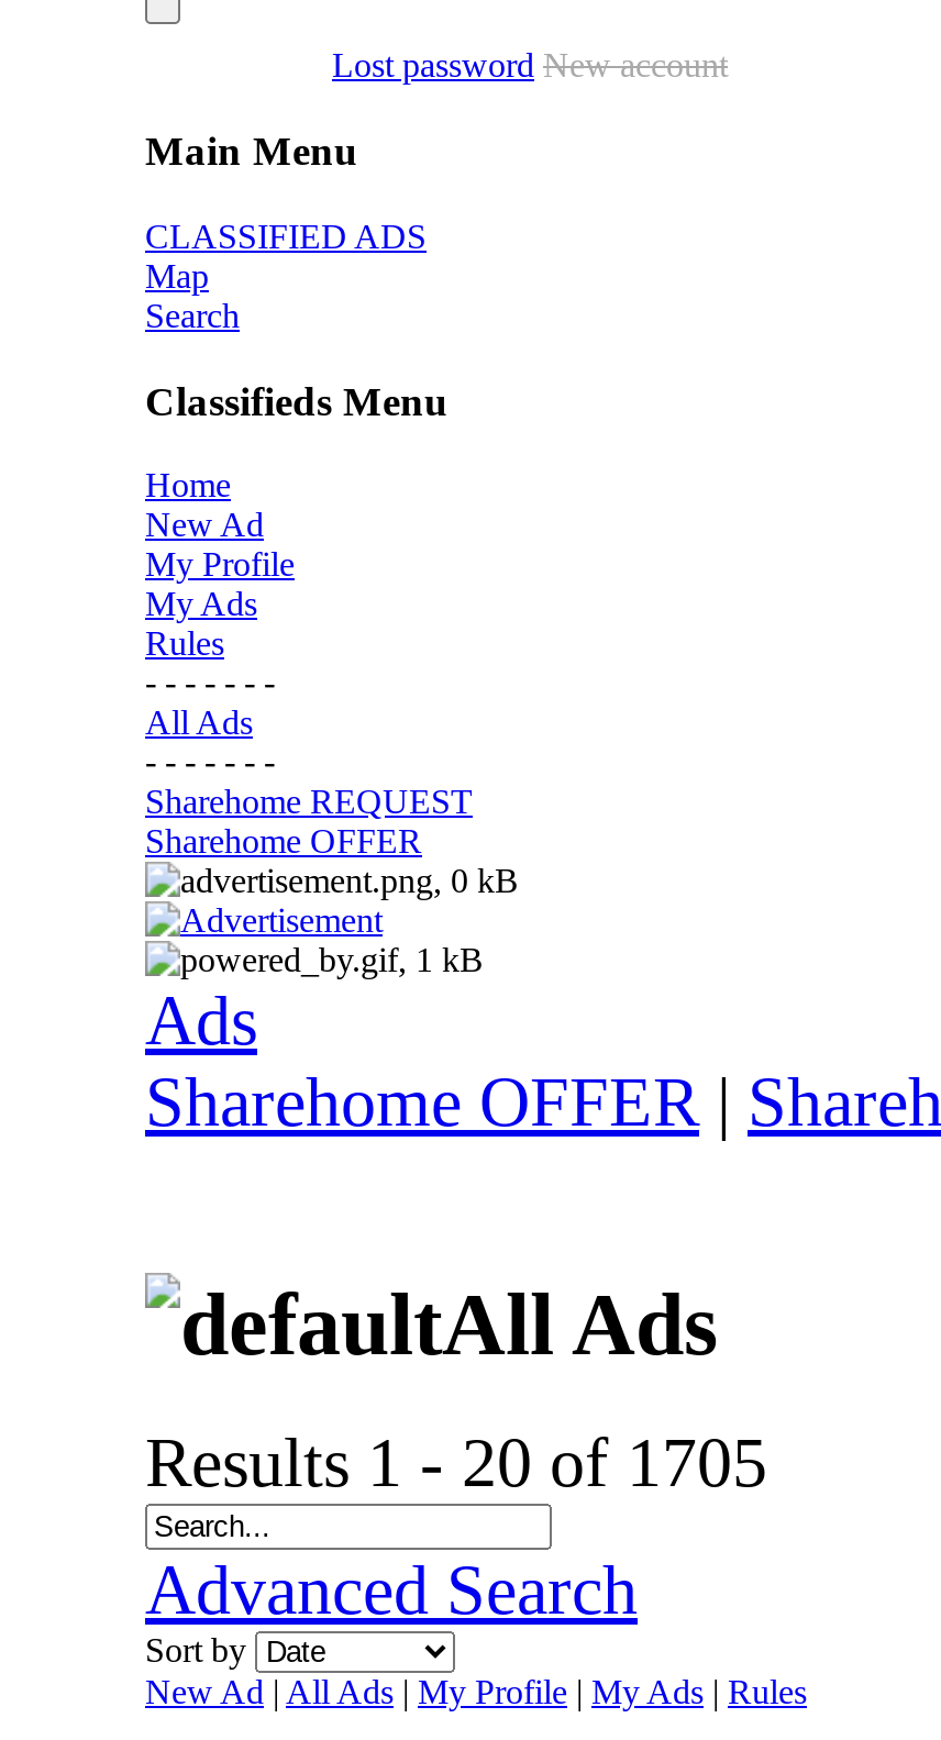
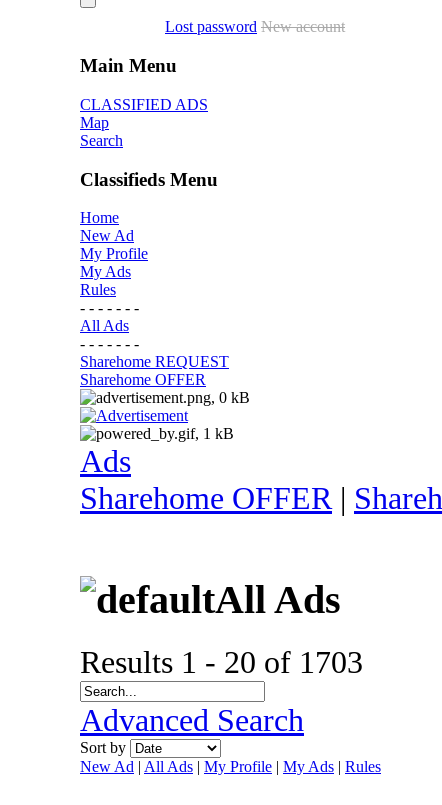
- Results 1 - 20 of 1705
+ Results 1 - 20 of 1703
